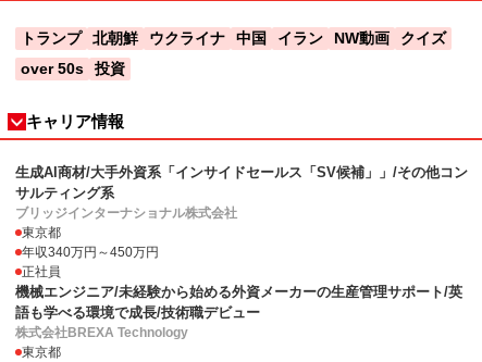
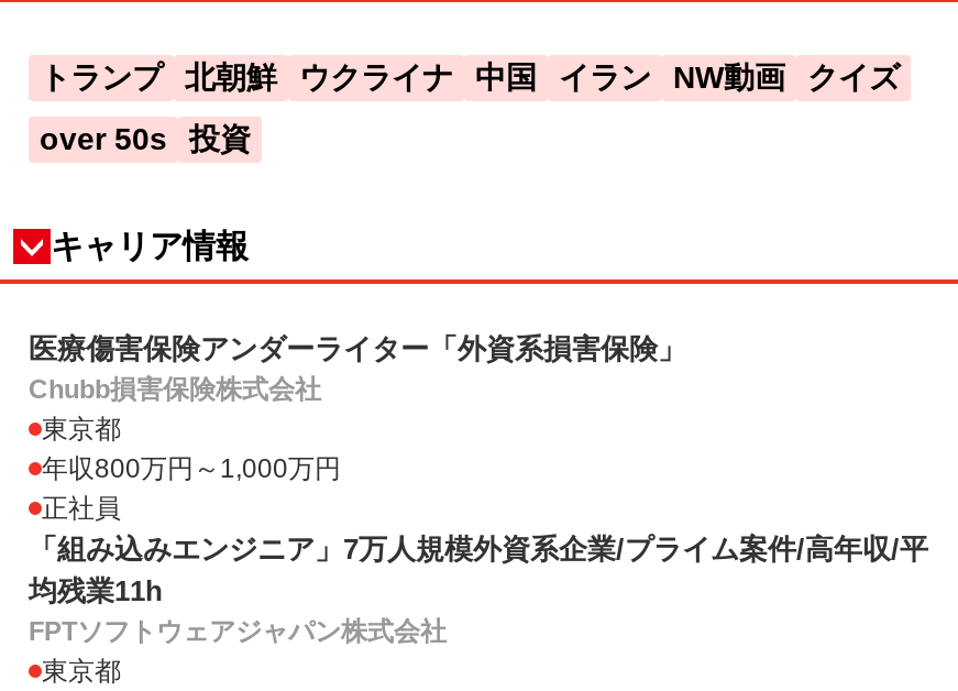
- 生成AI商材/大手外資系「インサイドセールス「SV候補」」/その他コン
- サルティング系
- ブリッジインターナショナル株式会社
+ 医療傷害保険アンダーライター「外資系損害保険」
+ Chubb損害保険株式会社

- 年収340万円～450万円
+ 年収800万円～1,000万円

- 機械エンジニア/未経験から始める外資メーカーの生産管理サポート/英
- 語も学べる環境で成長/技術職デビュー
- 株式会社BREXA Technology
+ 「組み込みエンジニア」7万人規模外資系企業/プライム案件/高年収/平
+ 均残業11h
+ FPTソフトウェアジャパン株式会社
